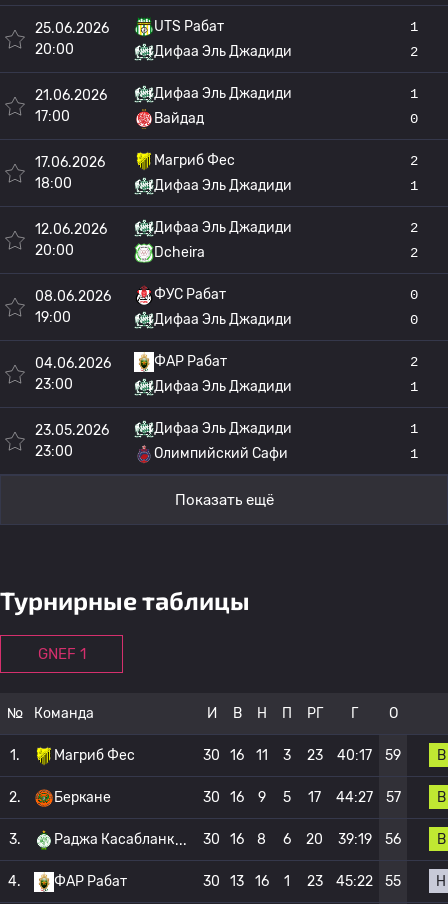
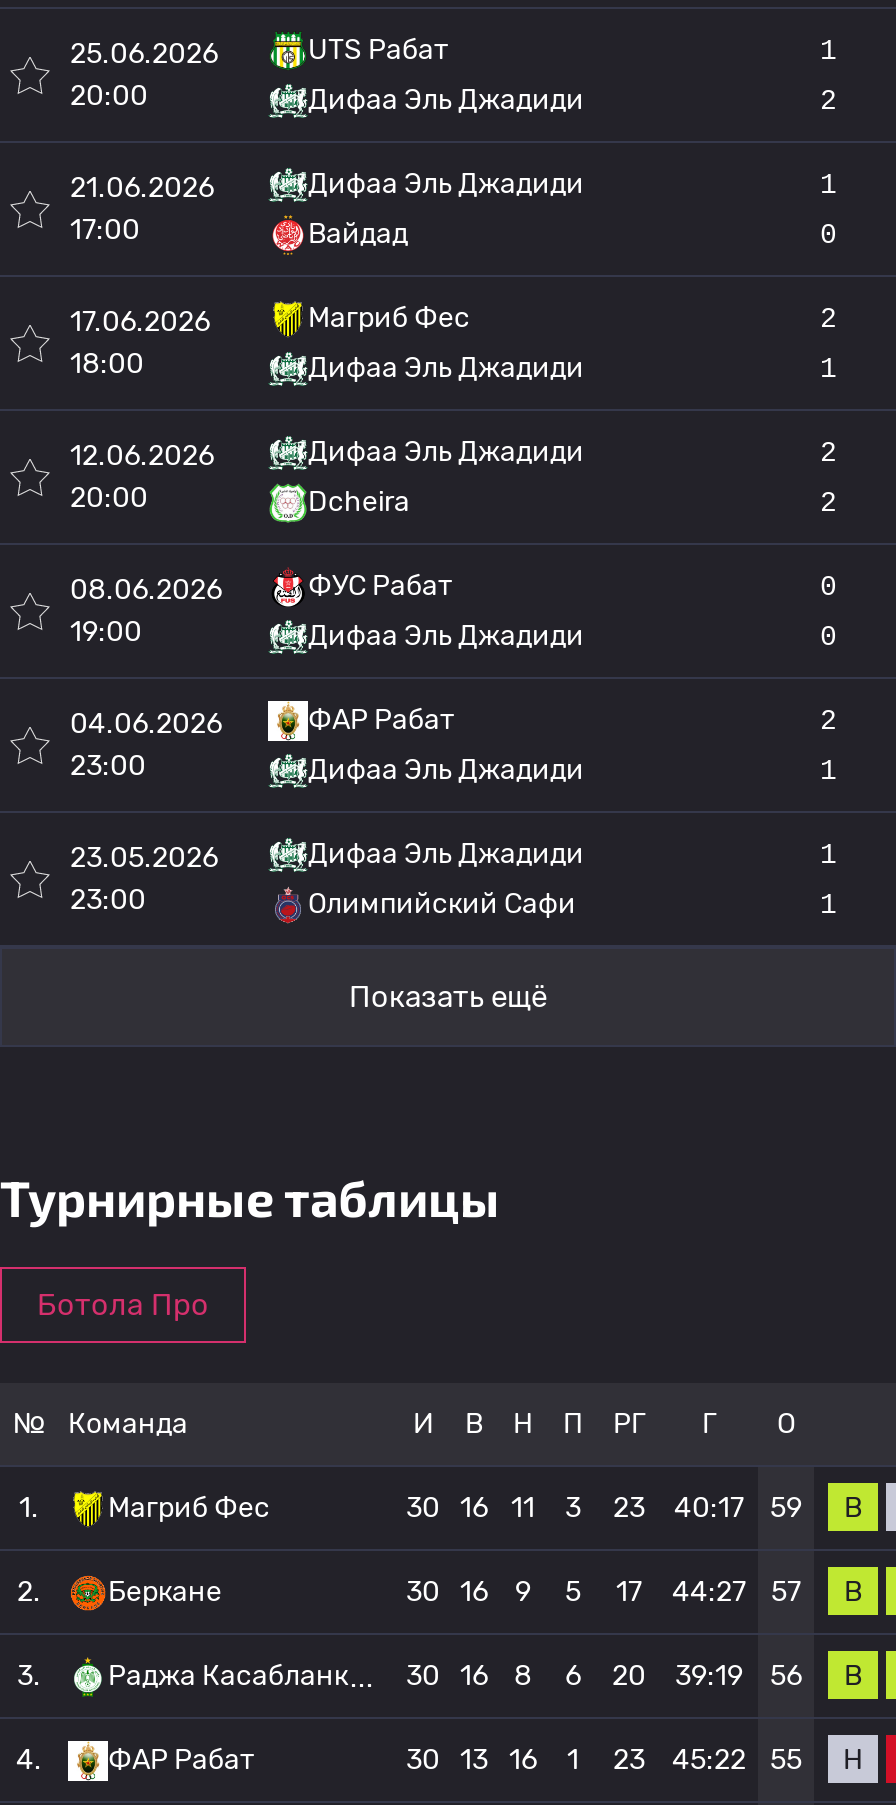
- GNEF 1
+ Ботола Про
